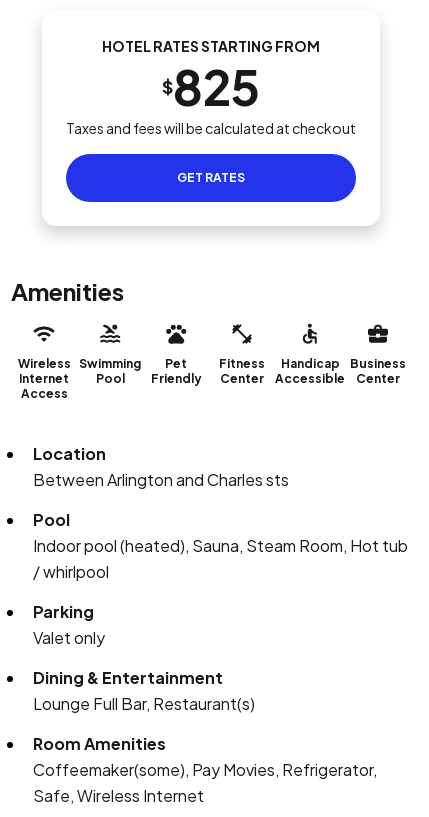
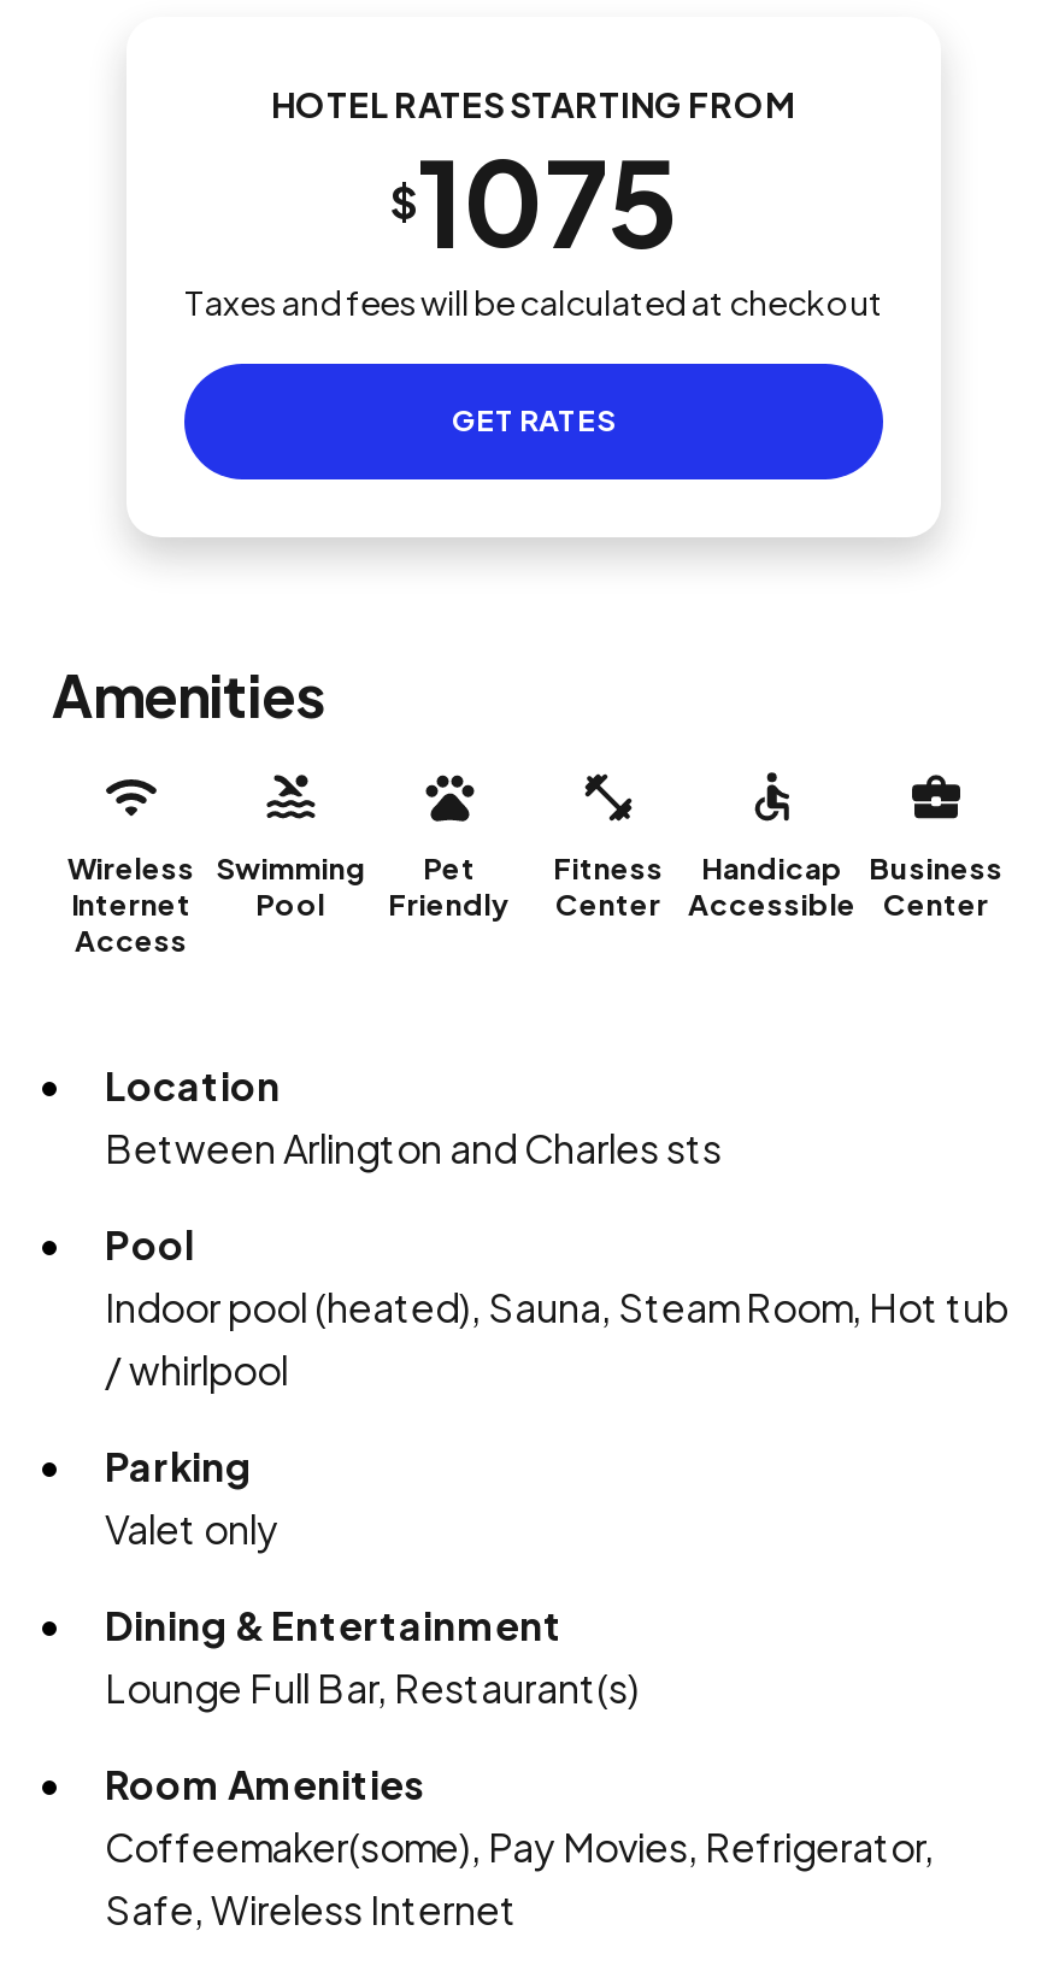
- $825
+ $1075
